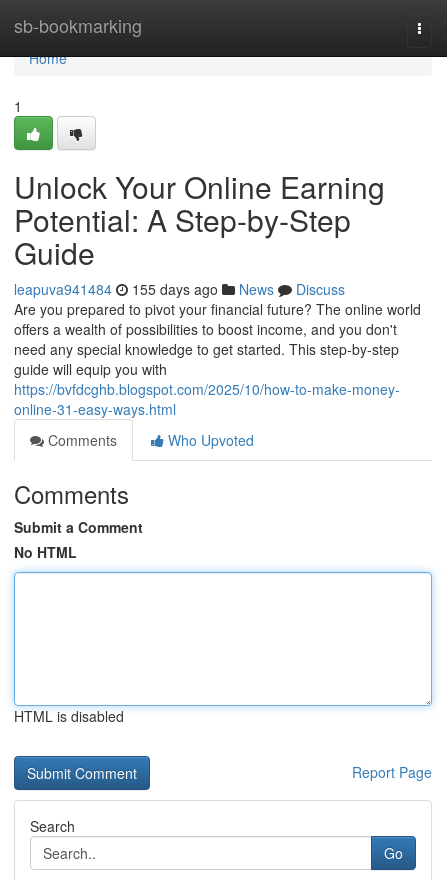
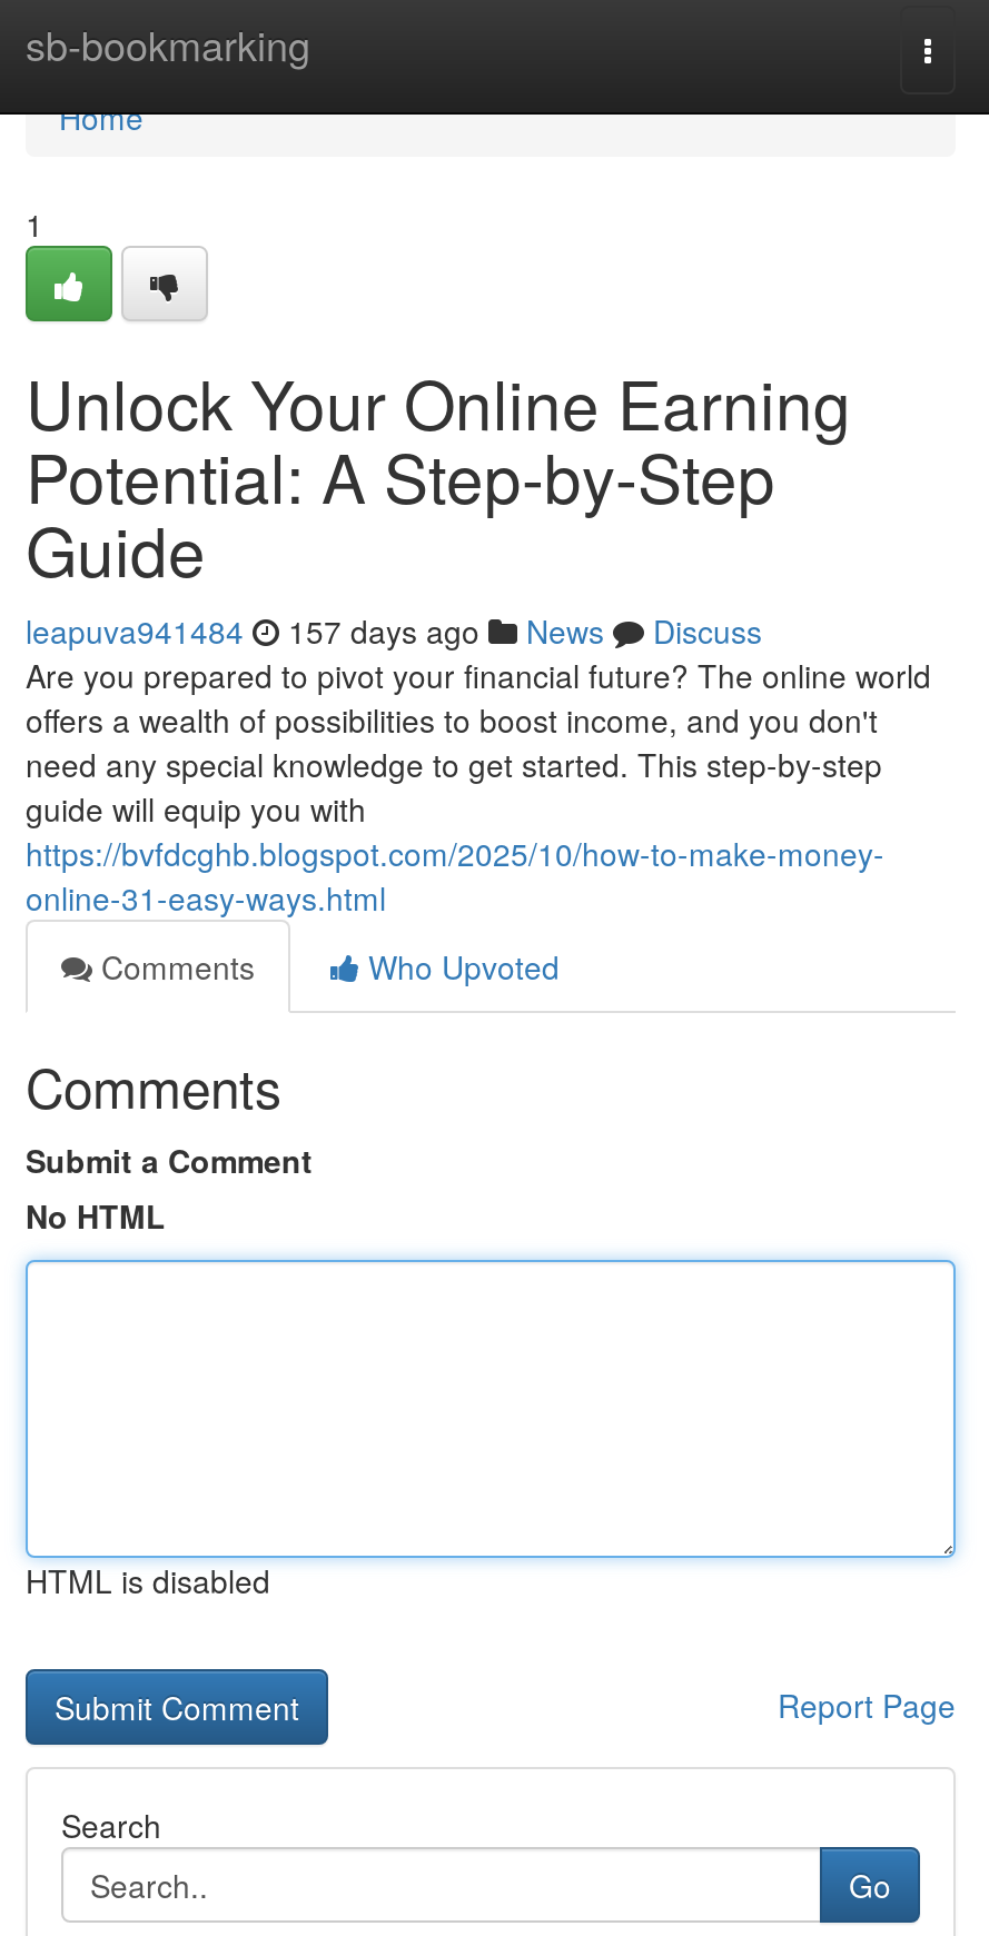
- leapuva941484 155 days ago News Discuss
+ leapuva941484 157 days ago News Discuss
